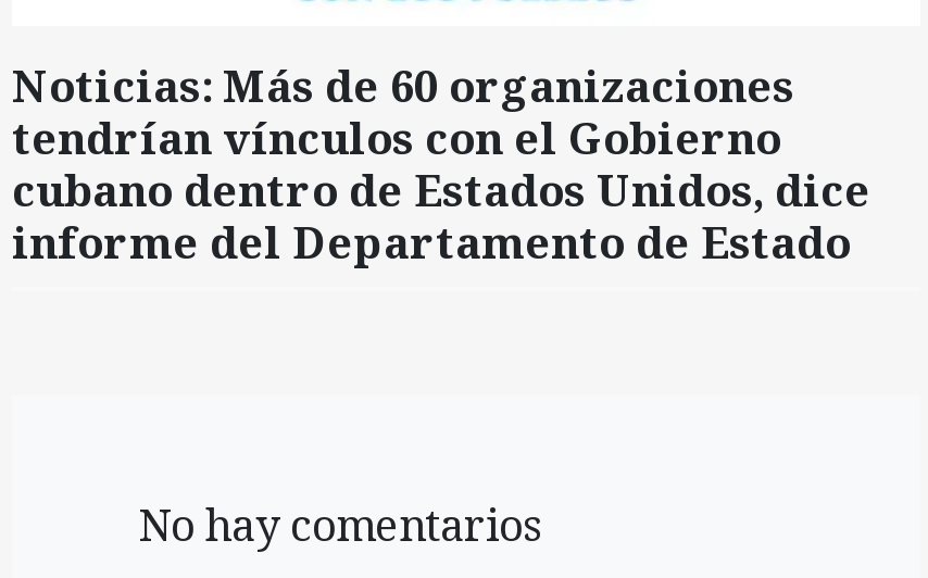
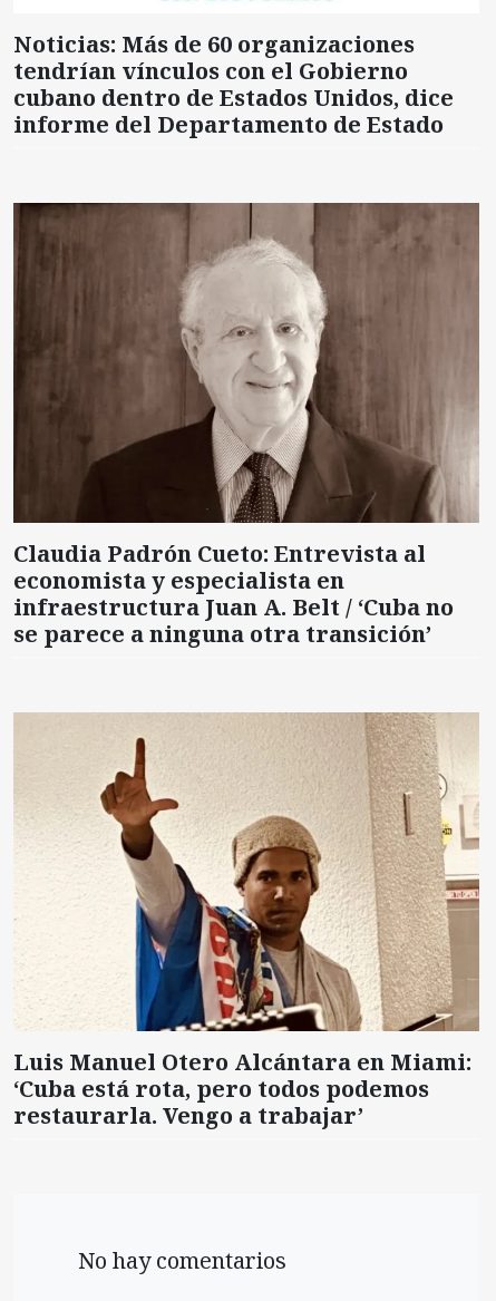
+ [image]
+ Claudia Padrón Cueto: Entrevista al
+ economista y especialista en
+ infraestructura Juan A. Belt / ‘Cuba no
+ se parece a ninguna otra transición’

+ [image]
+ Luis Manuel Otero Alcántara en Miami:
+ ‘Cuba está rota, pero todos podemos
+ restaurarla. Vengo a trabajar’
